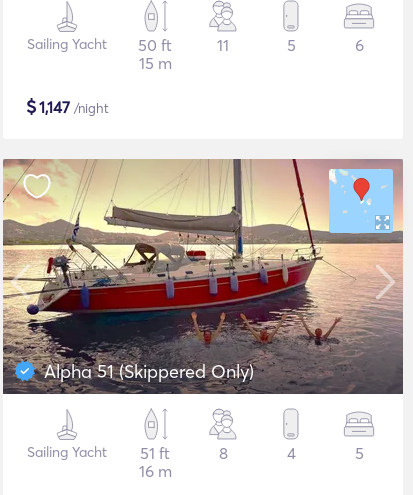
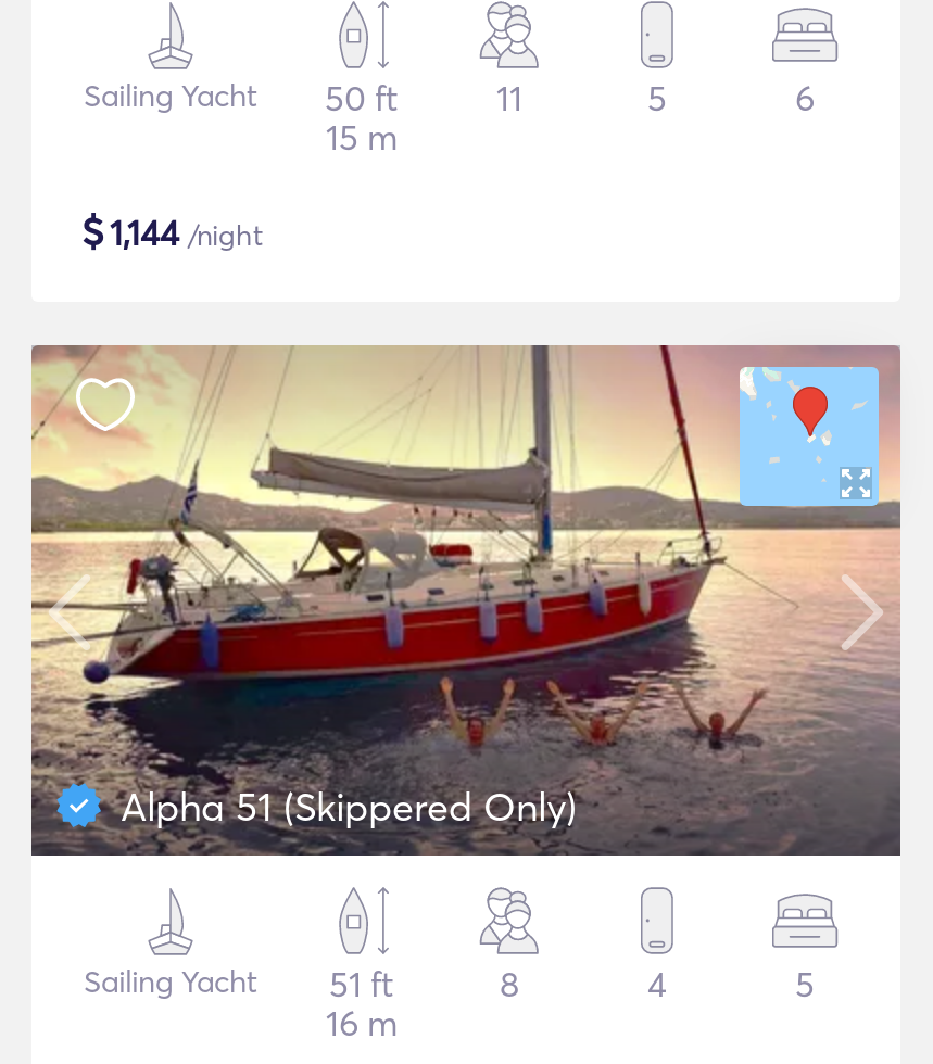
- $1,147 /night
+ $1,144 /night
